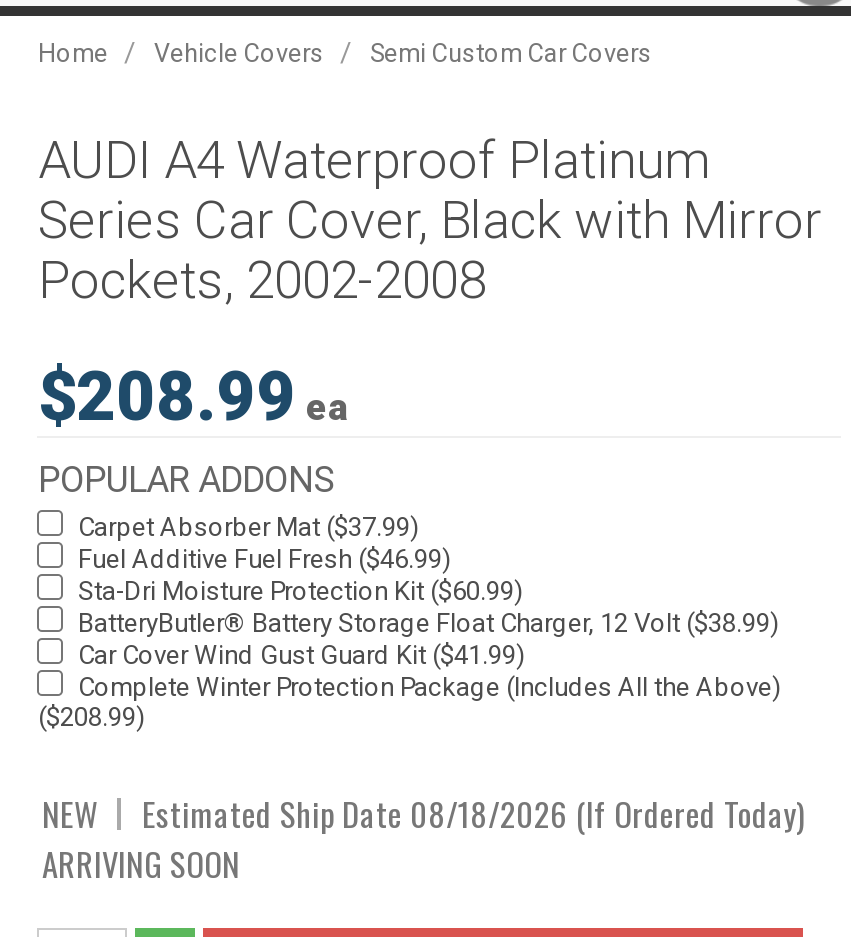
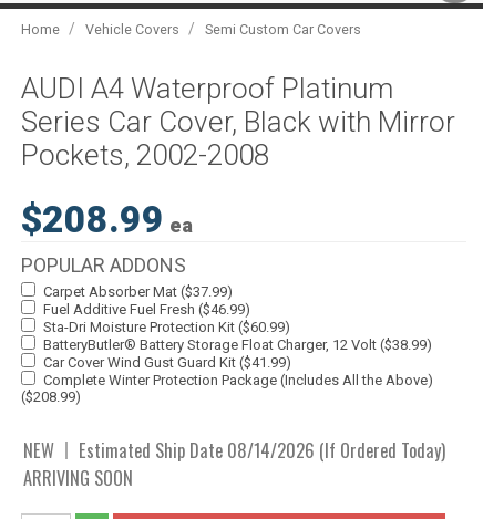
- Estimated Ship Date 08/18/2026 (If Ordered Today)
+ Estimated Ship Date 08/14/2026 (If Ordered Today)
